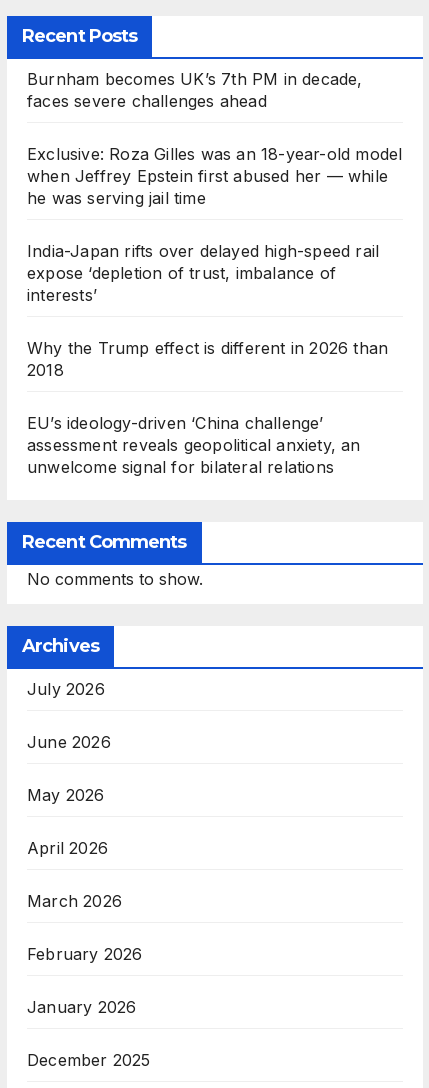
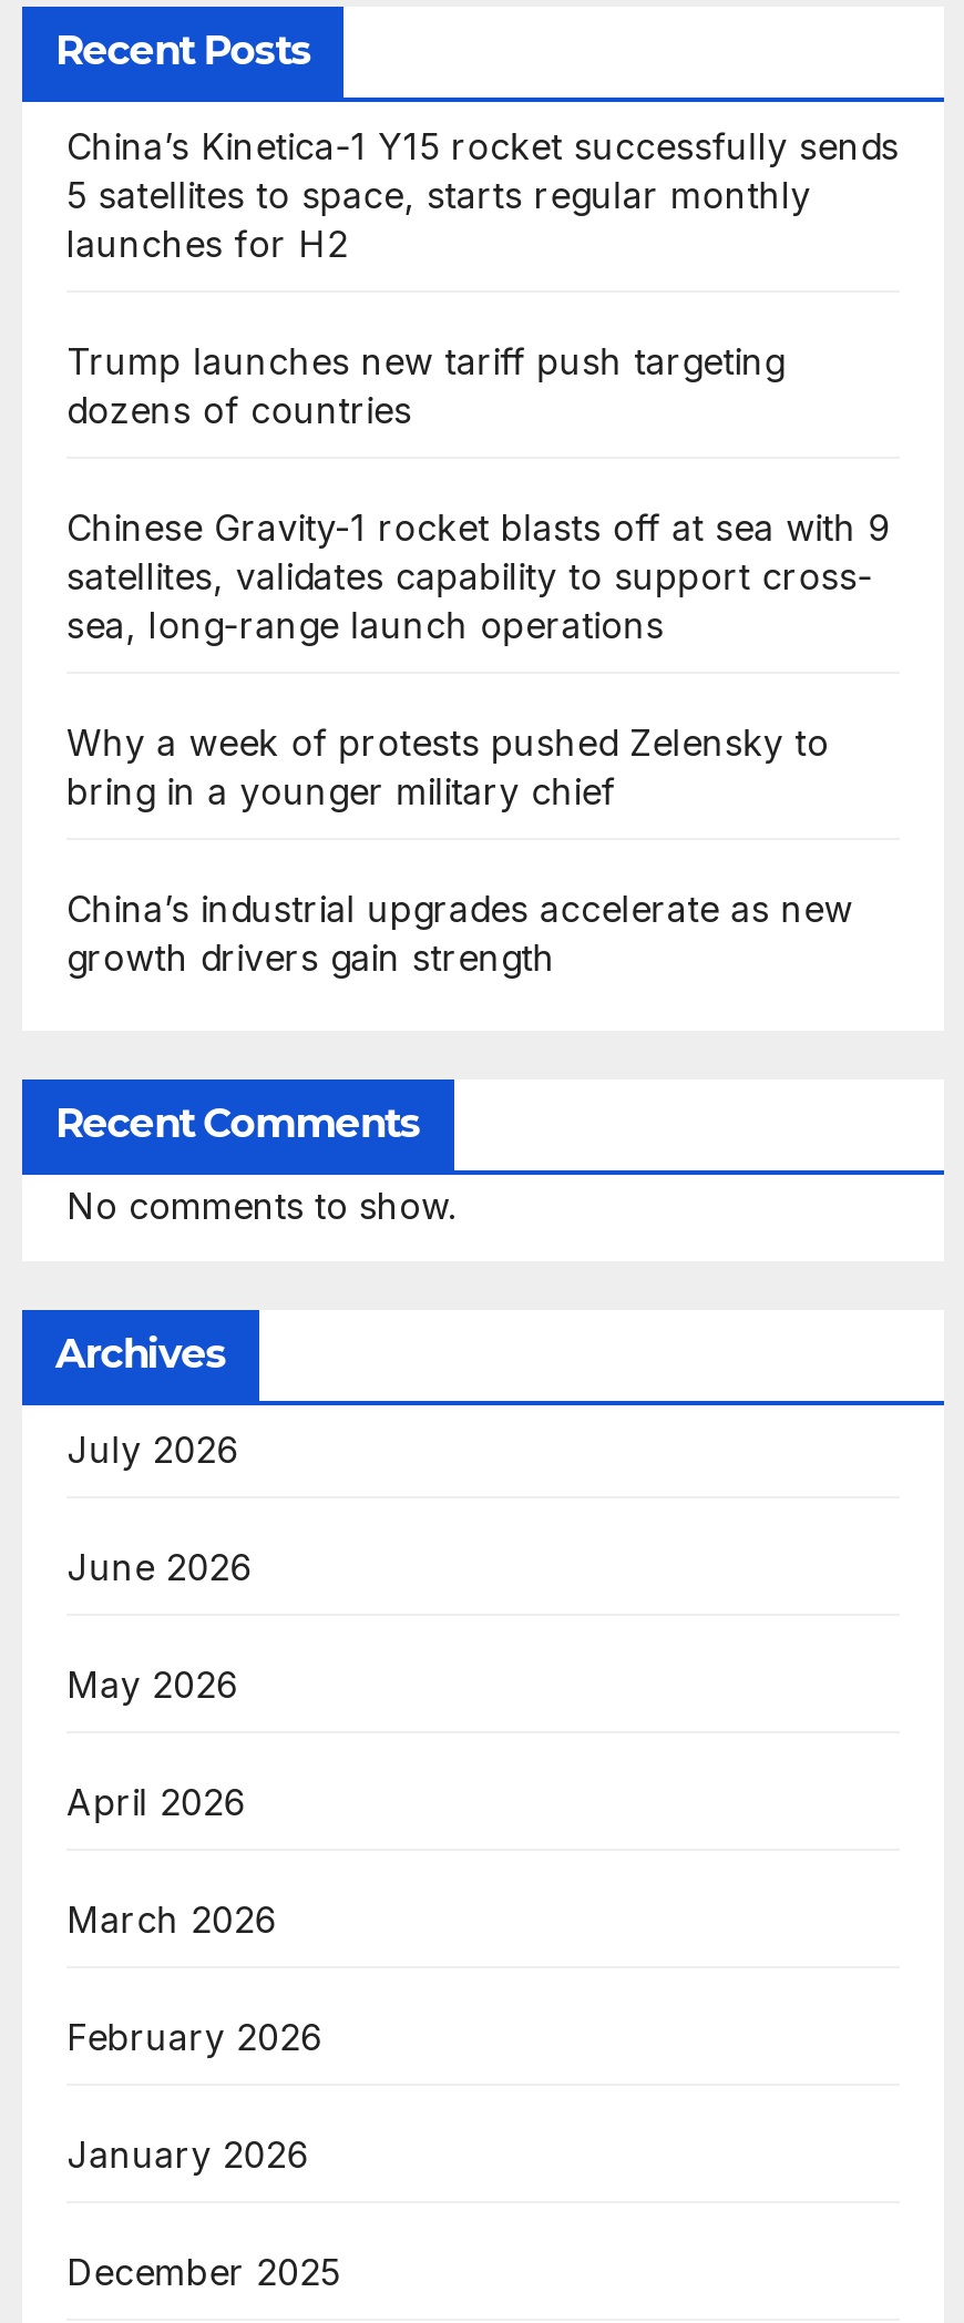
- Burnham becomes UK’s 7th PM in decade,
- faces severe challenges ahead
+ China’s Kinetica-1 Y15 rocket successfully sends
+ 5 satellites to space, starts regular monthly
+ launches for H2

- Exclusive: Roza Gilles was an 18-year-old model
- when Jeffrey Epstein first abused her — while
- he was serving jail time
+ Trump launches new tariff push targeting
+ dozens of countries

- India-Japan rifts over delayed high-speed rail
- expose ‘depletion of trust, imbalance of
- interests’
+ Chinese Gravity-1 rocket blasts off at sea with 9
+ satellites, validates capability to support cross-
+ sea, long-range launch operations

- Why the Trump effect is different in 2026 than
- 2018
+ Why a week of protests pushed Zelensky to
+ bring in a younger military chief

- EU’s ideology-driven ‘China challenge’
- assessment reveals geopolitical anxiety, an
- unwelcome signal for bilateral relations
+ China’s industrial upgrades accelerate as new
+ growth drivers gain strength
